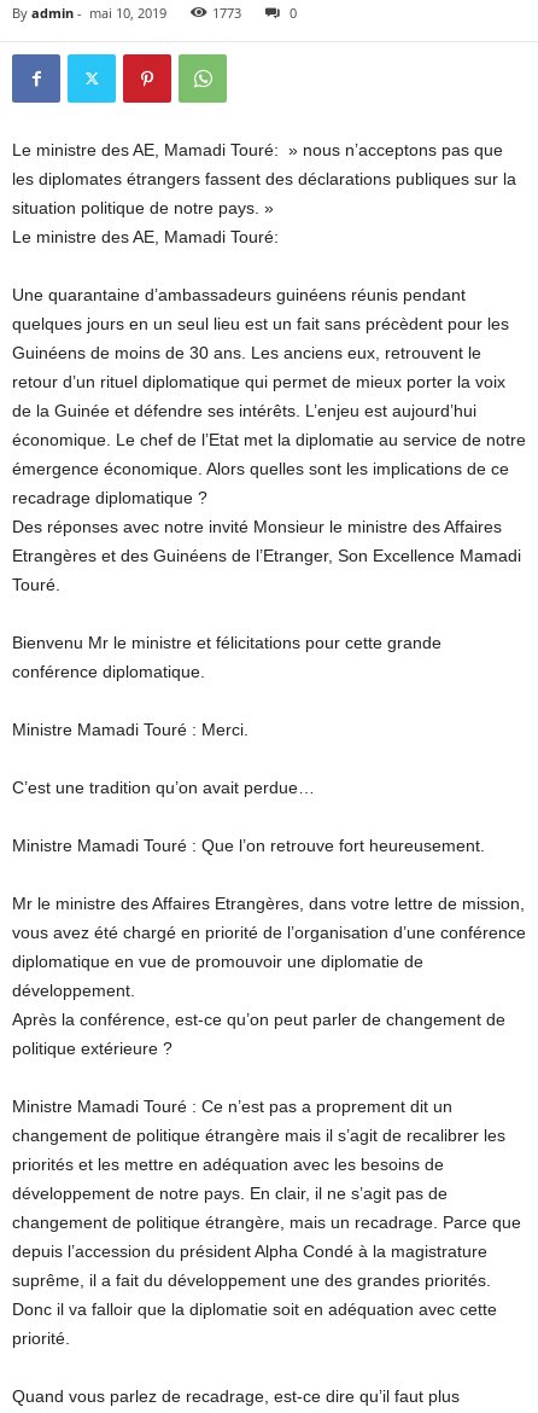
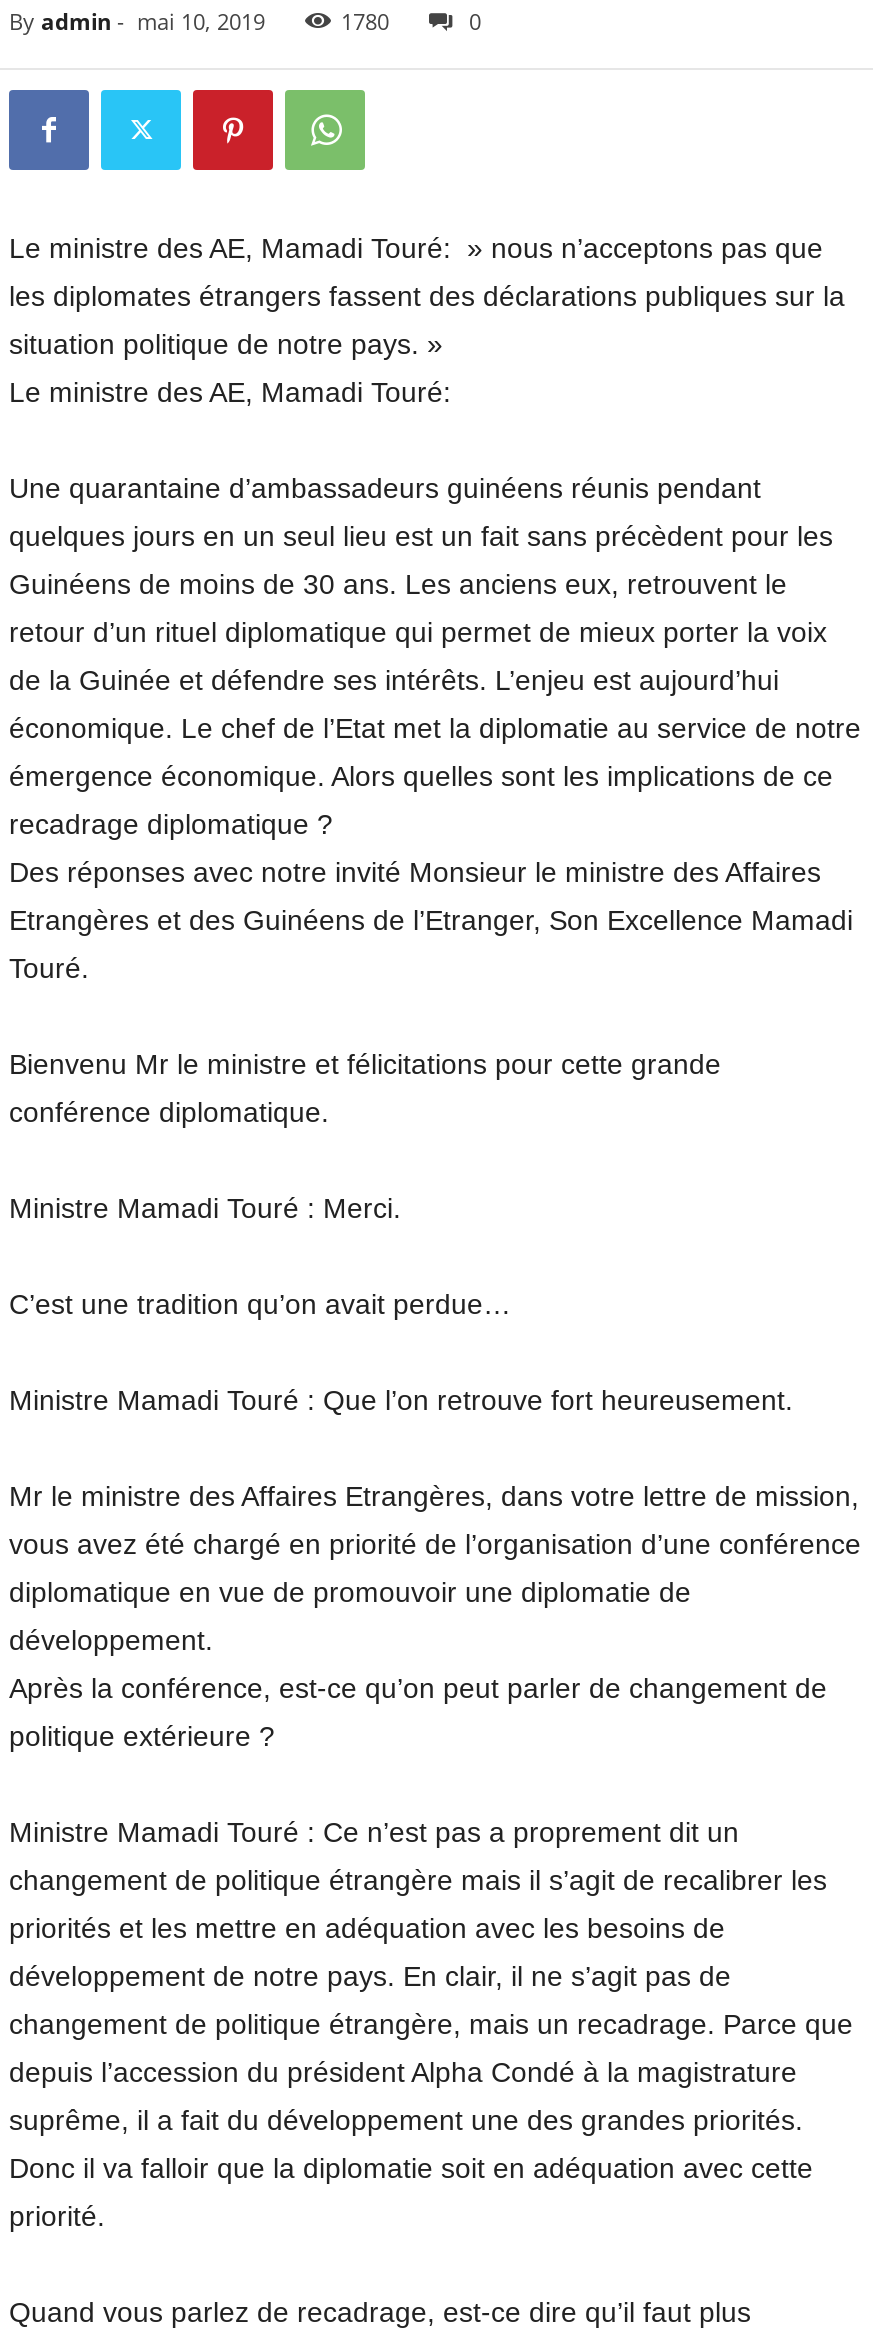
- 1773
+ 1780
